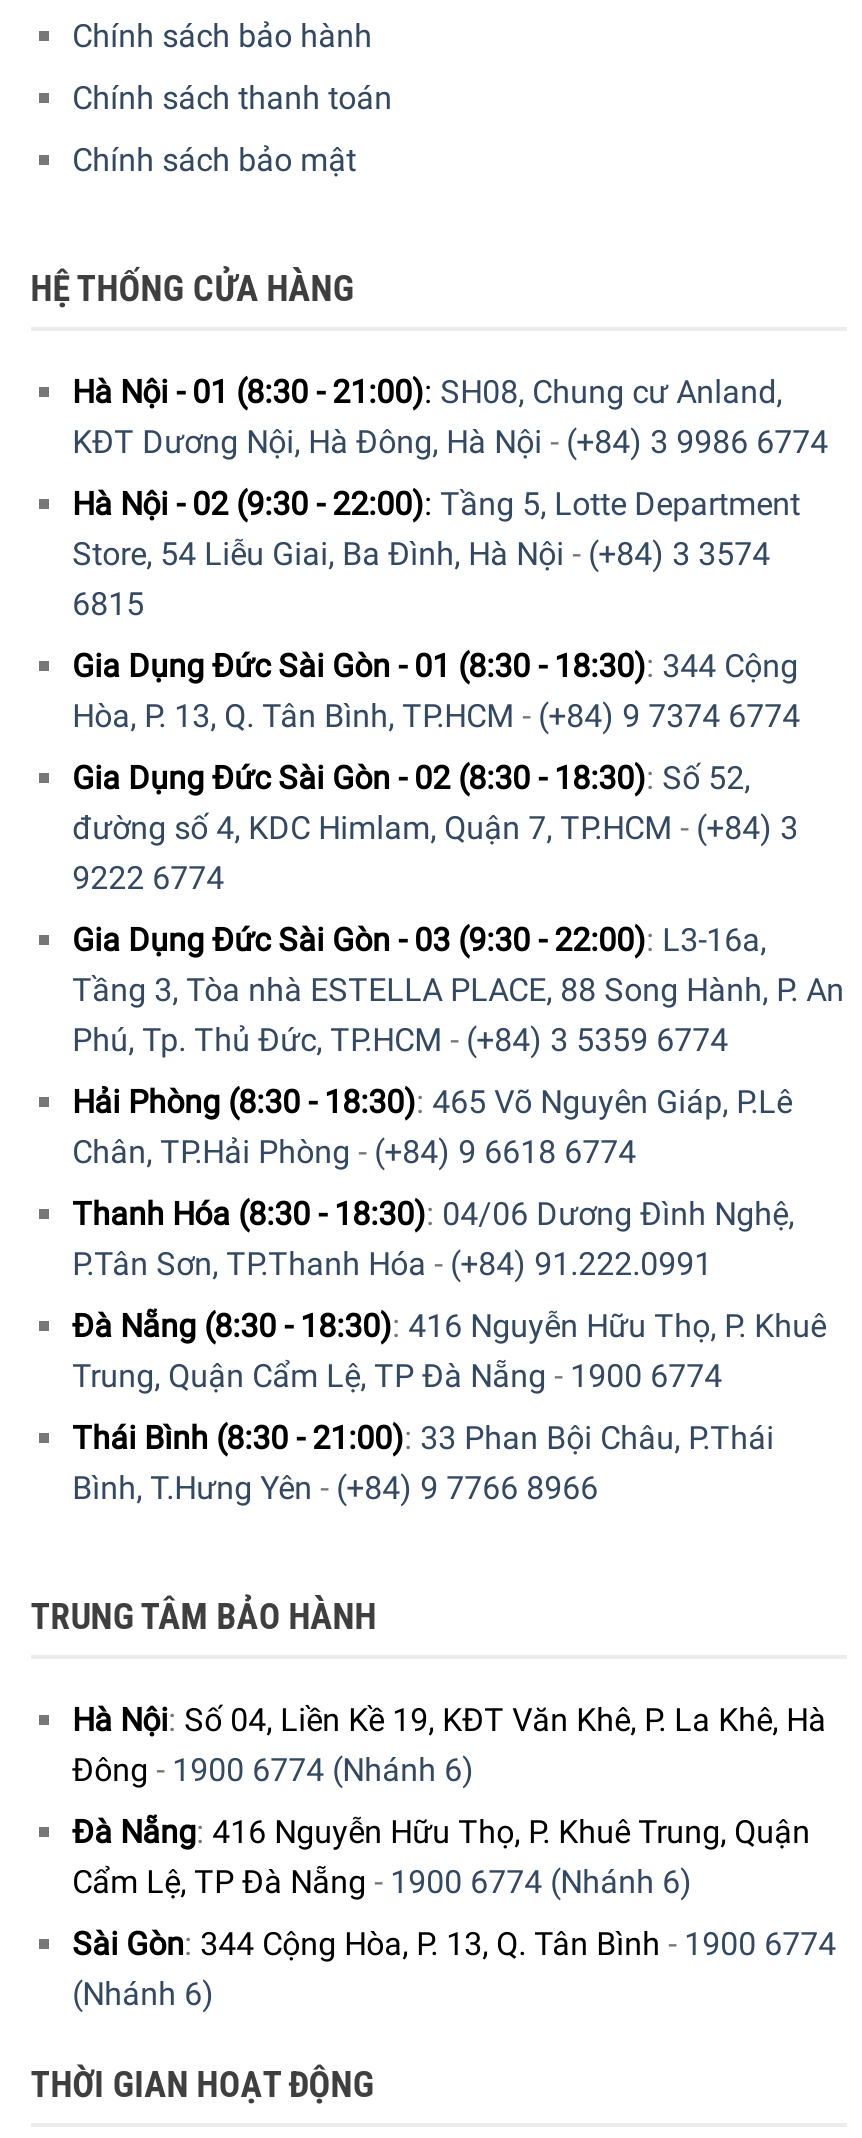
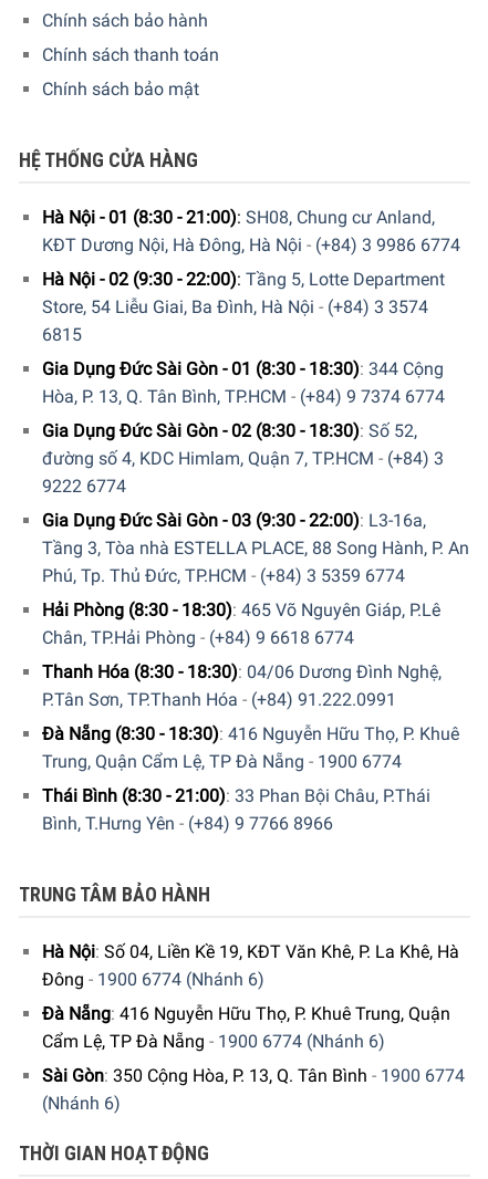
- Sài Gòn: 344 Cộng Hòa, P. 13, Q. Tân Bình - 1900 6774
+ Sài Gòn: 350 Cộng Hòa, P. 13, Q. Tân Bình - 1900 6774
